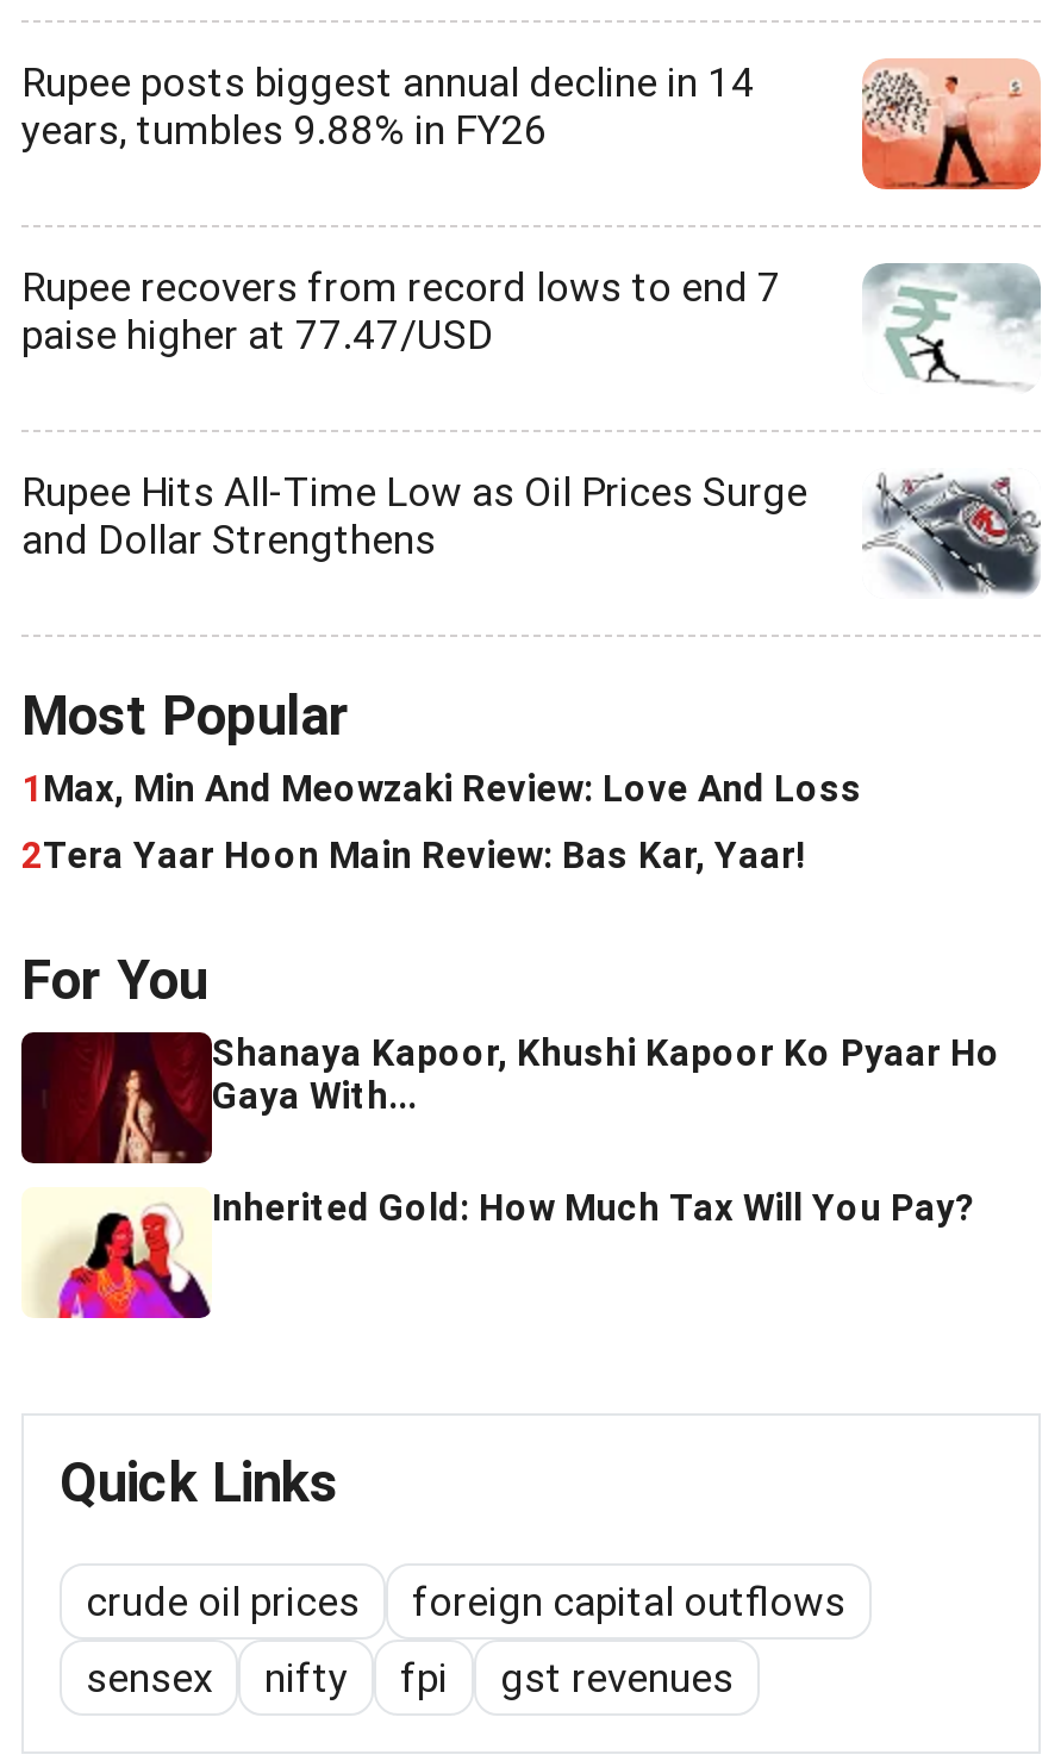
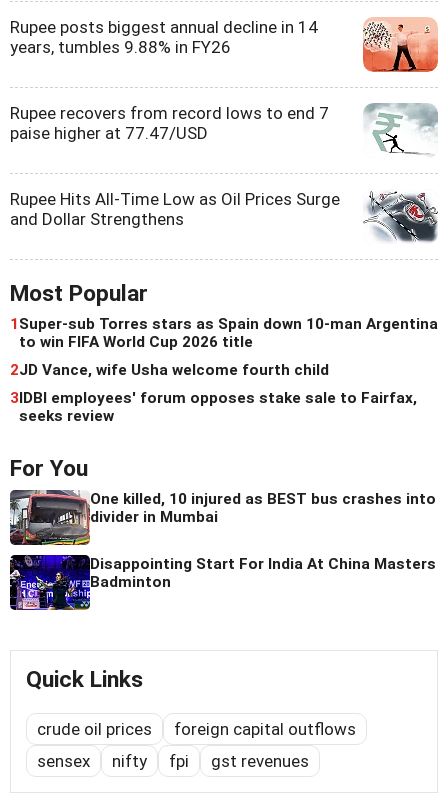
- 1 Max, Min And Meowzaki Review: Love And Loss
- 2Tera Yaar Hoon Main Review: Bas Kar, Yaar!
+ 1 Super-sub Torres stars as Spain down 10-man Argentina
+ to win FIFA World Cup 2026 title
+ 2JD Vance, wife Usha welcome fourth child
+ 3IDBI employees' forum opposes stake sale to Fairfax,
+ seeks review

- [image]
- Shanaya Kapoor, Khushi Kapoor Ko Pyaar Ho
- Gaya With...
+ [image]
+ One killed, 10 injured as BEST bus crashes into
+ divider in Mumbai

- [image]
- Inherited Gold: How Much Tax Will You Pay?
+ [image]
+ Disappointing Start For India At China Masters
+ Badminton
